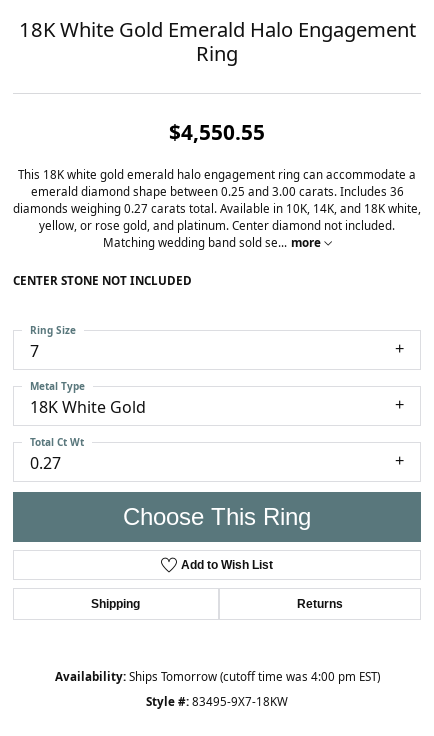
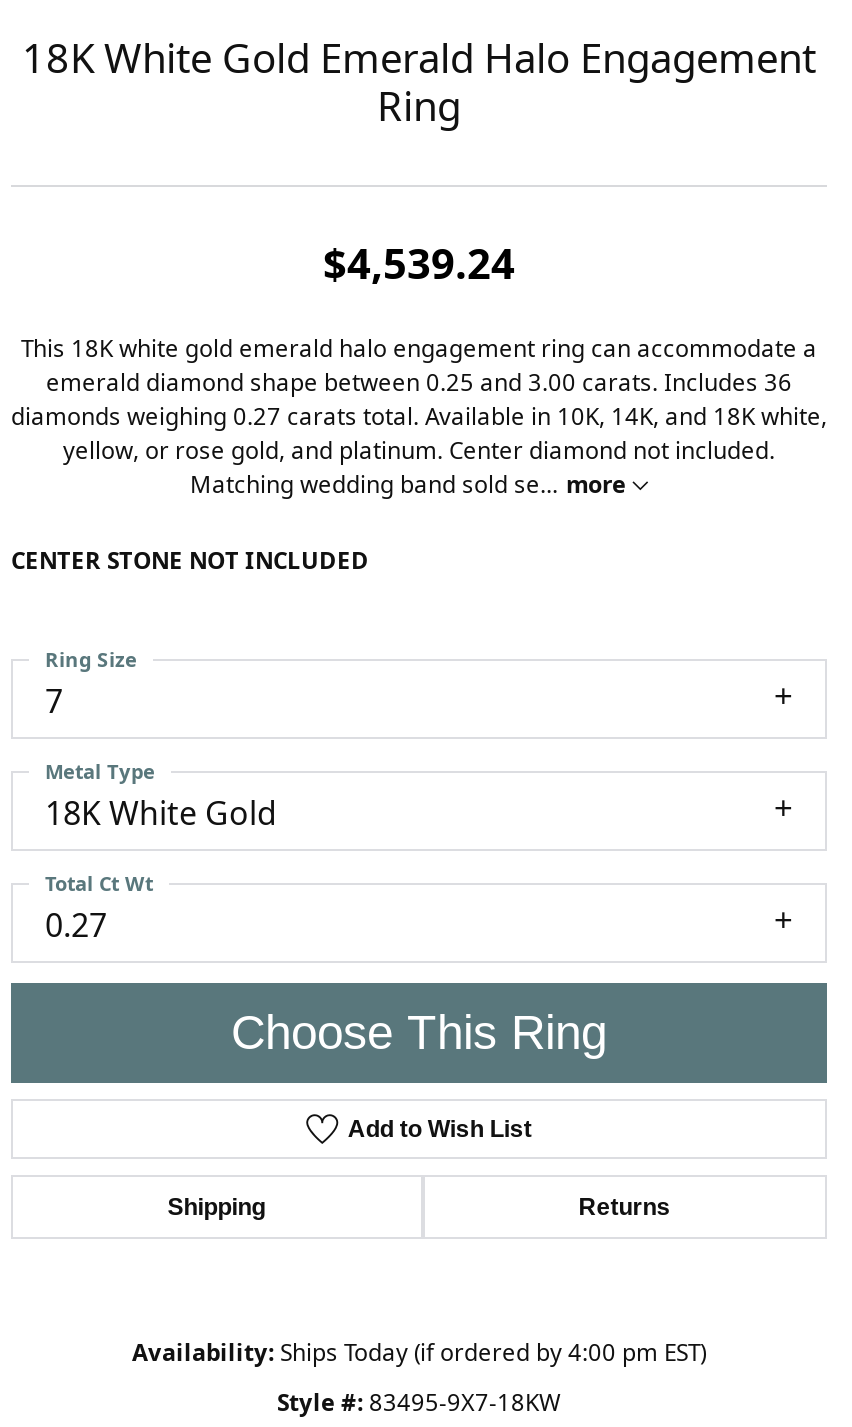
- $4,550.55
+ $4,539.24

- Availability: Ships Tomorrow (cutoff time was 4:00 pm EST)
+ Availability: Ships Today (if ordered by 4:00 pm EST)
